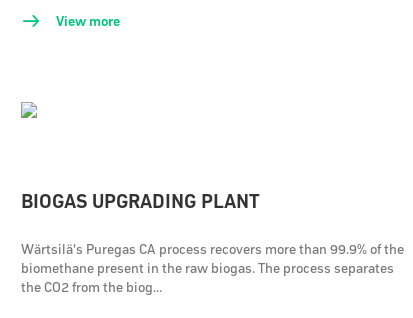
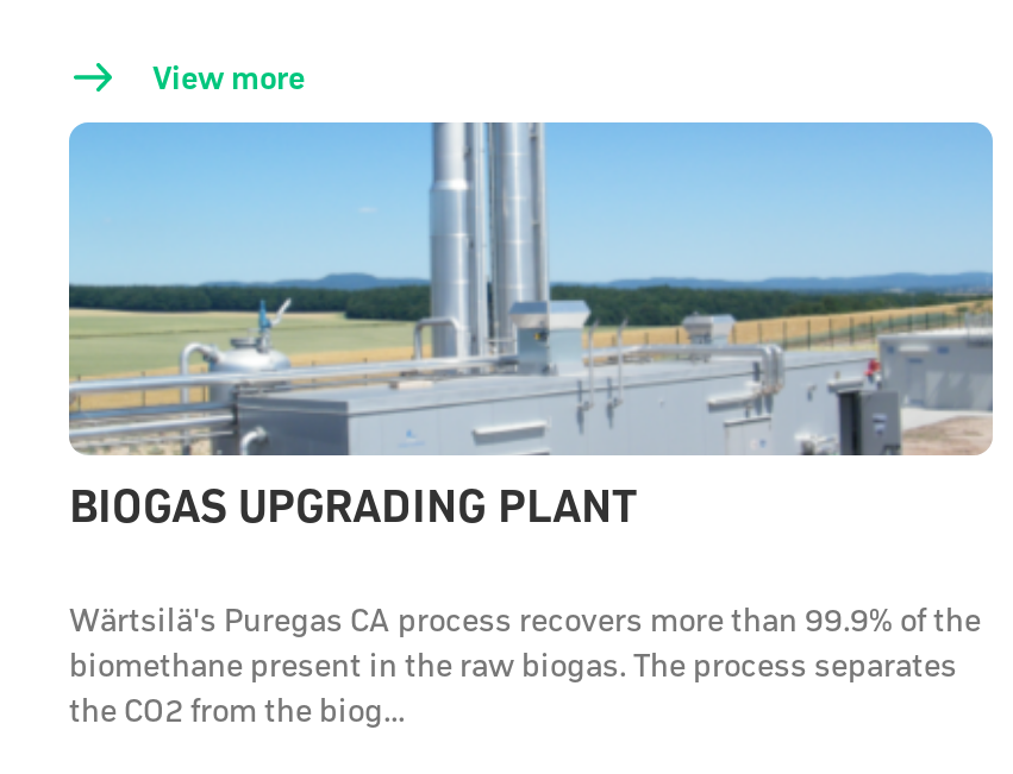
+ [image]
